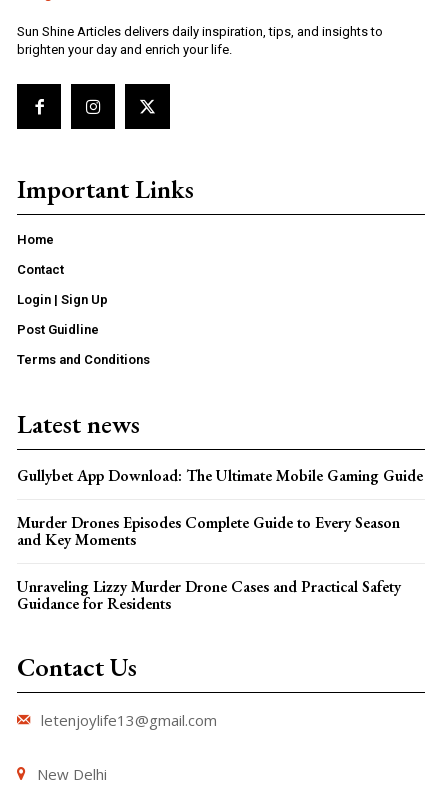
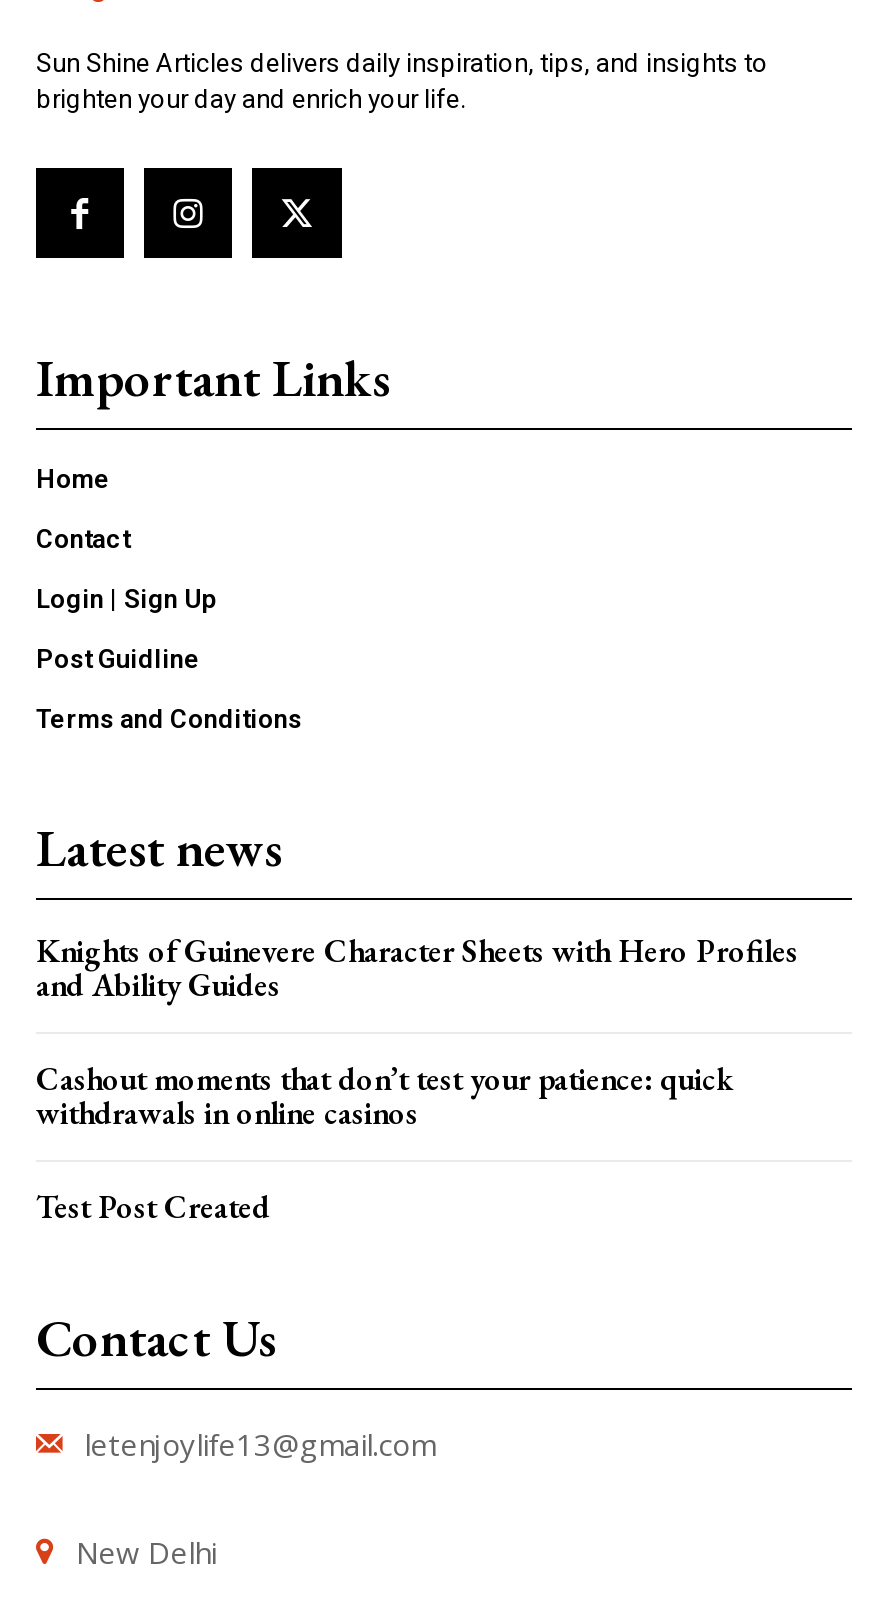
- Gullybet App Download: The Ultimate Mobile Gaming Guide
+ Knights of Guinevere Character Sheets with Hero Profiles
+ and Ability Guides

- Murder Drones Episodes Complete Guide to Every Season
- and Key Moments
+ Cashout moments that don’t test your patience: quick
+ withdrawals in online casinos

- Unraveling Lizzy Murder Drone Cases and Practical Safety
- Guidance for Residents
+ Test Post Created
